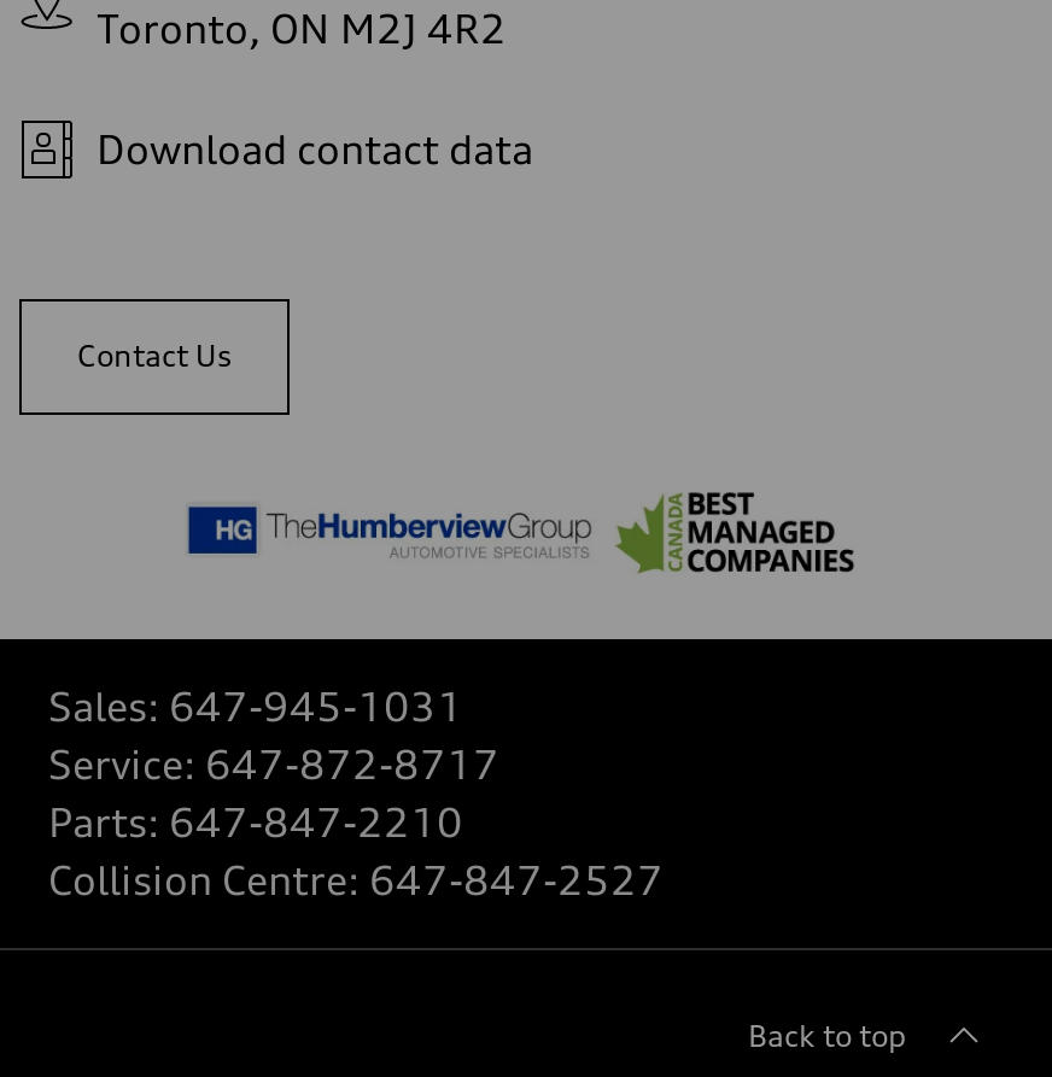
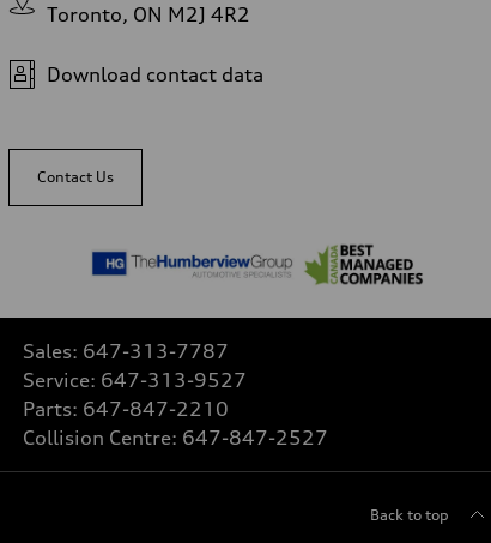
- Sales: 647-945-1031
+ Sales: 647-313-7787

- Service: 647-872-8717
+ Service: 647-313-9527
